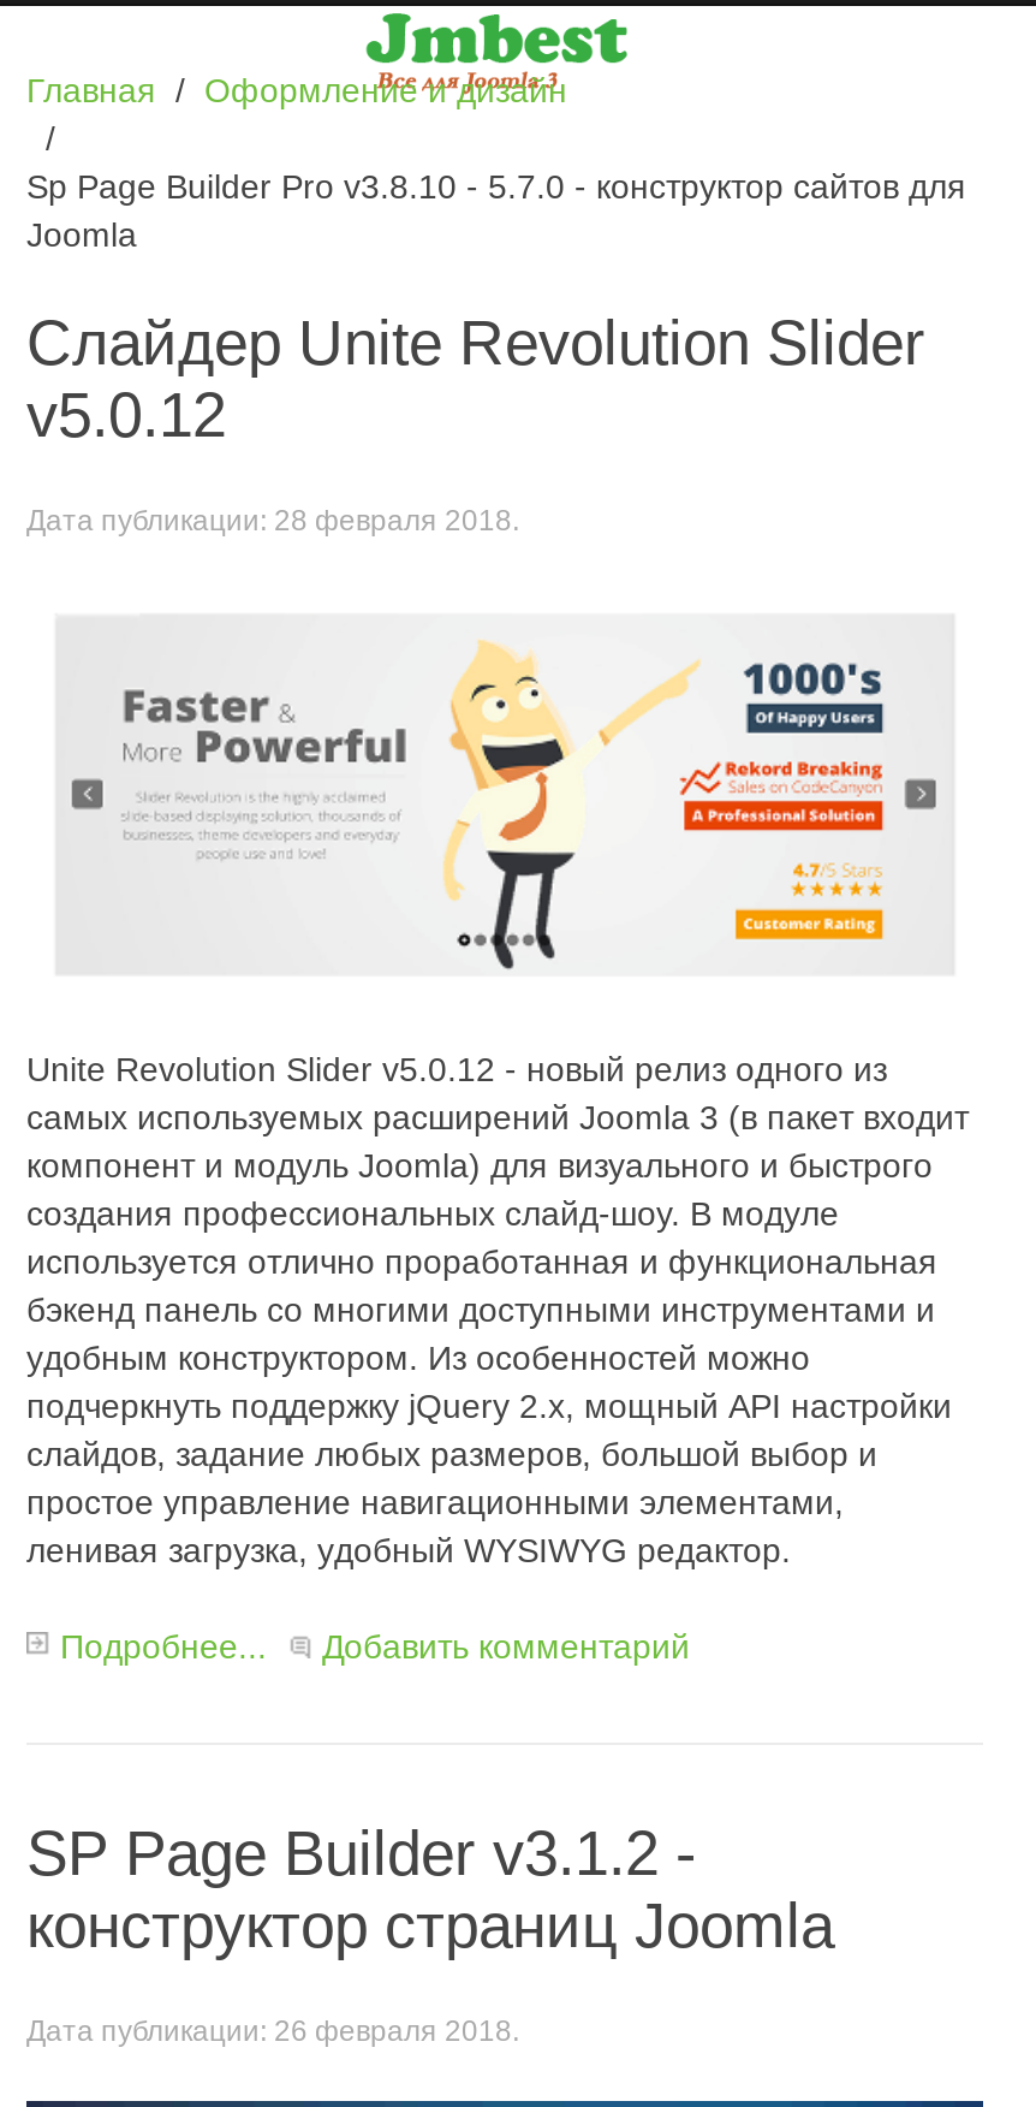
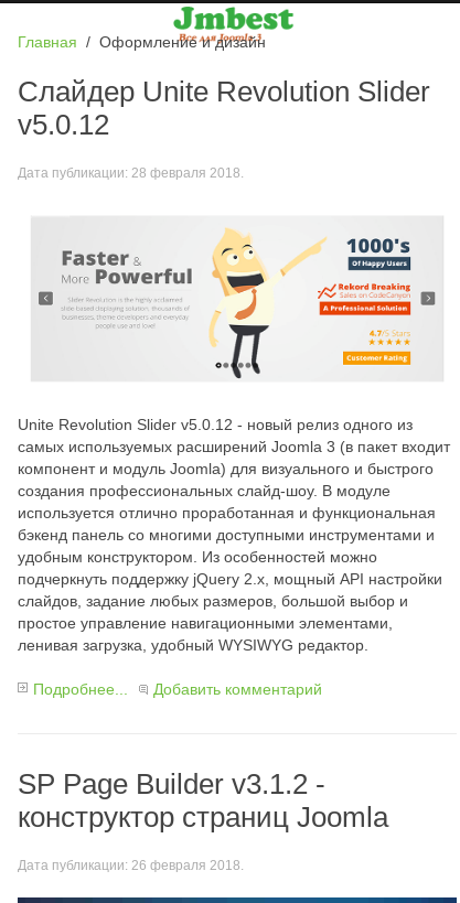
- Sp Page Builder Pro v3.8.10 - 5.7.0 - конструктор сайтов для
- Joomla
